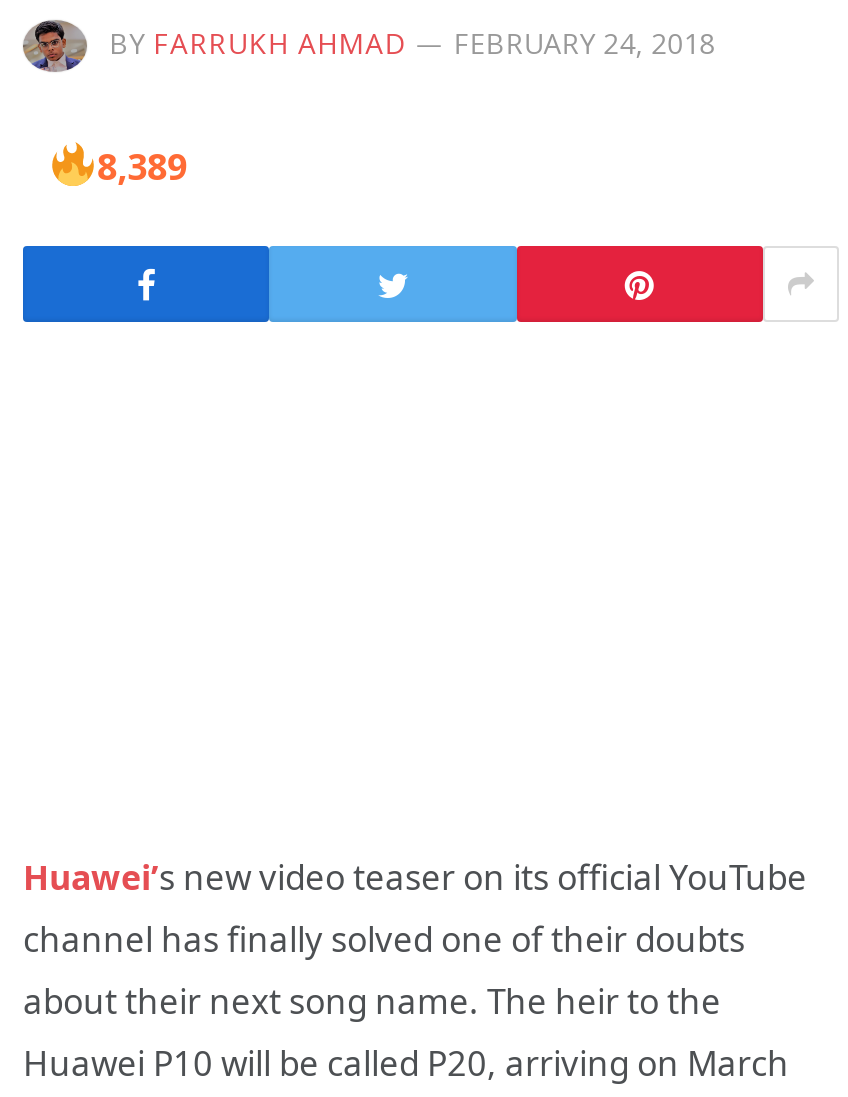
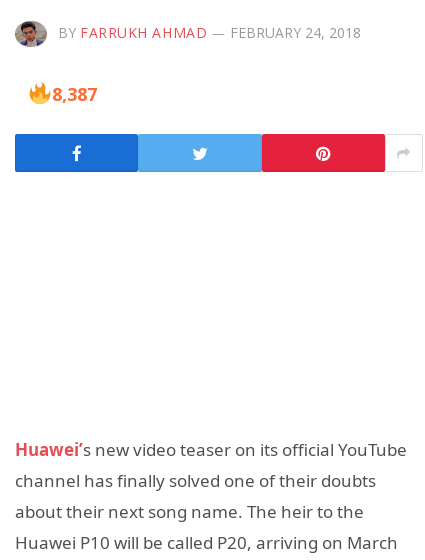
- 8,389
+ 8,387
